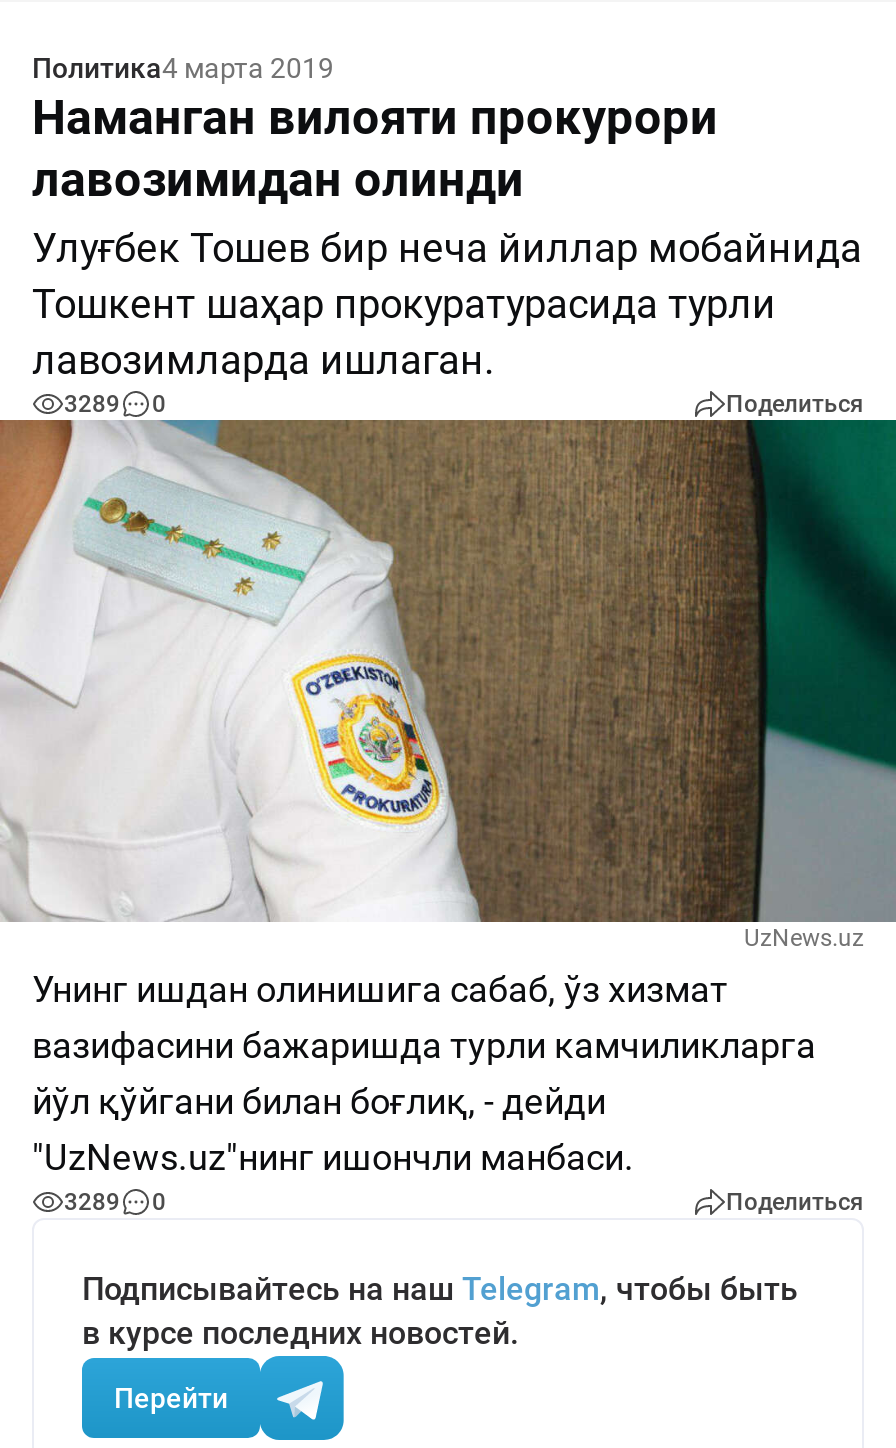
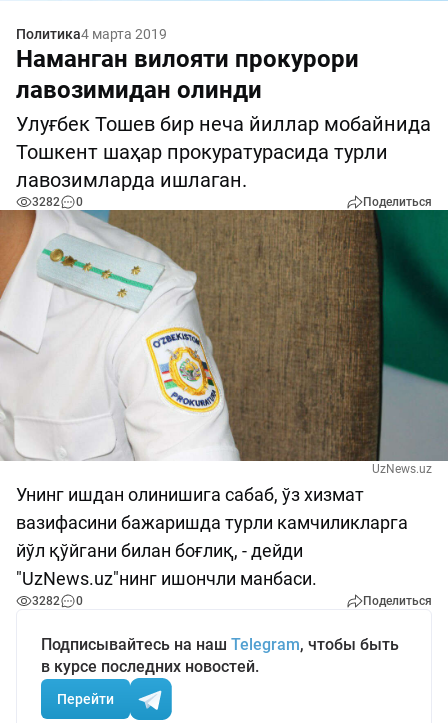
- 3289 0
+ 3282 0

- 3289 0
+ 3282 0
